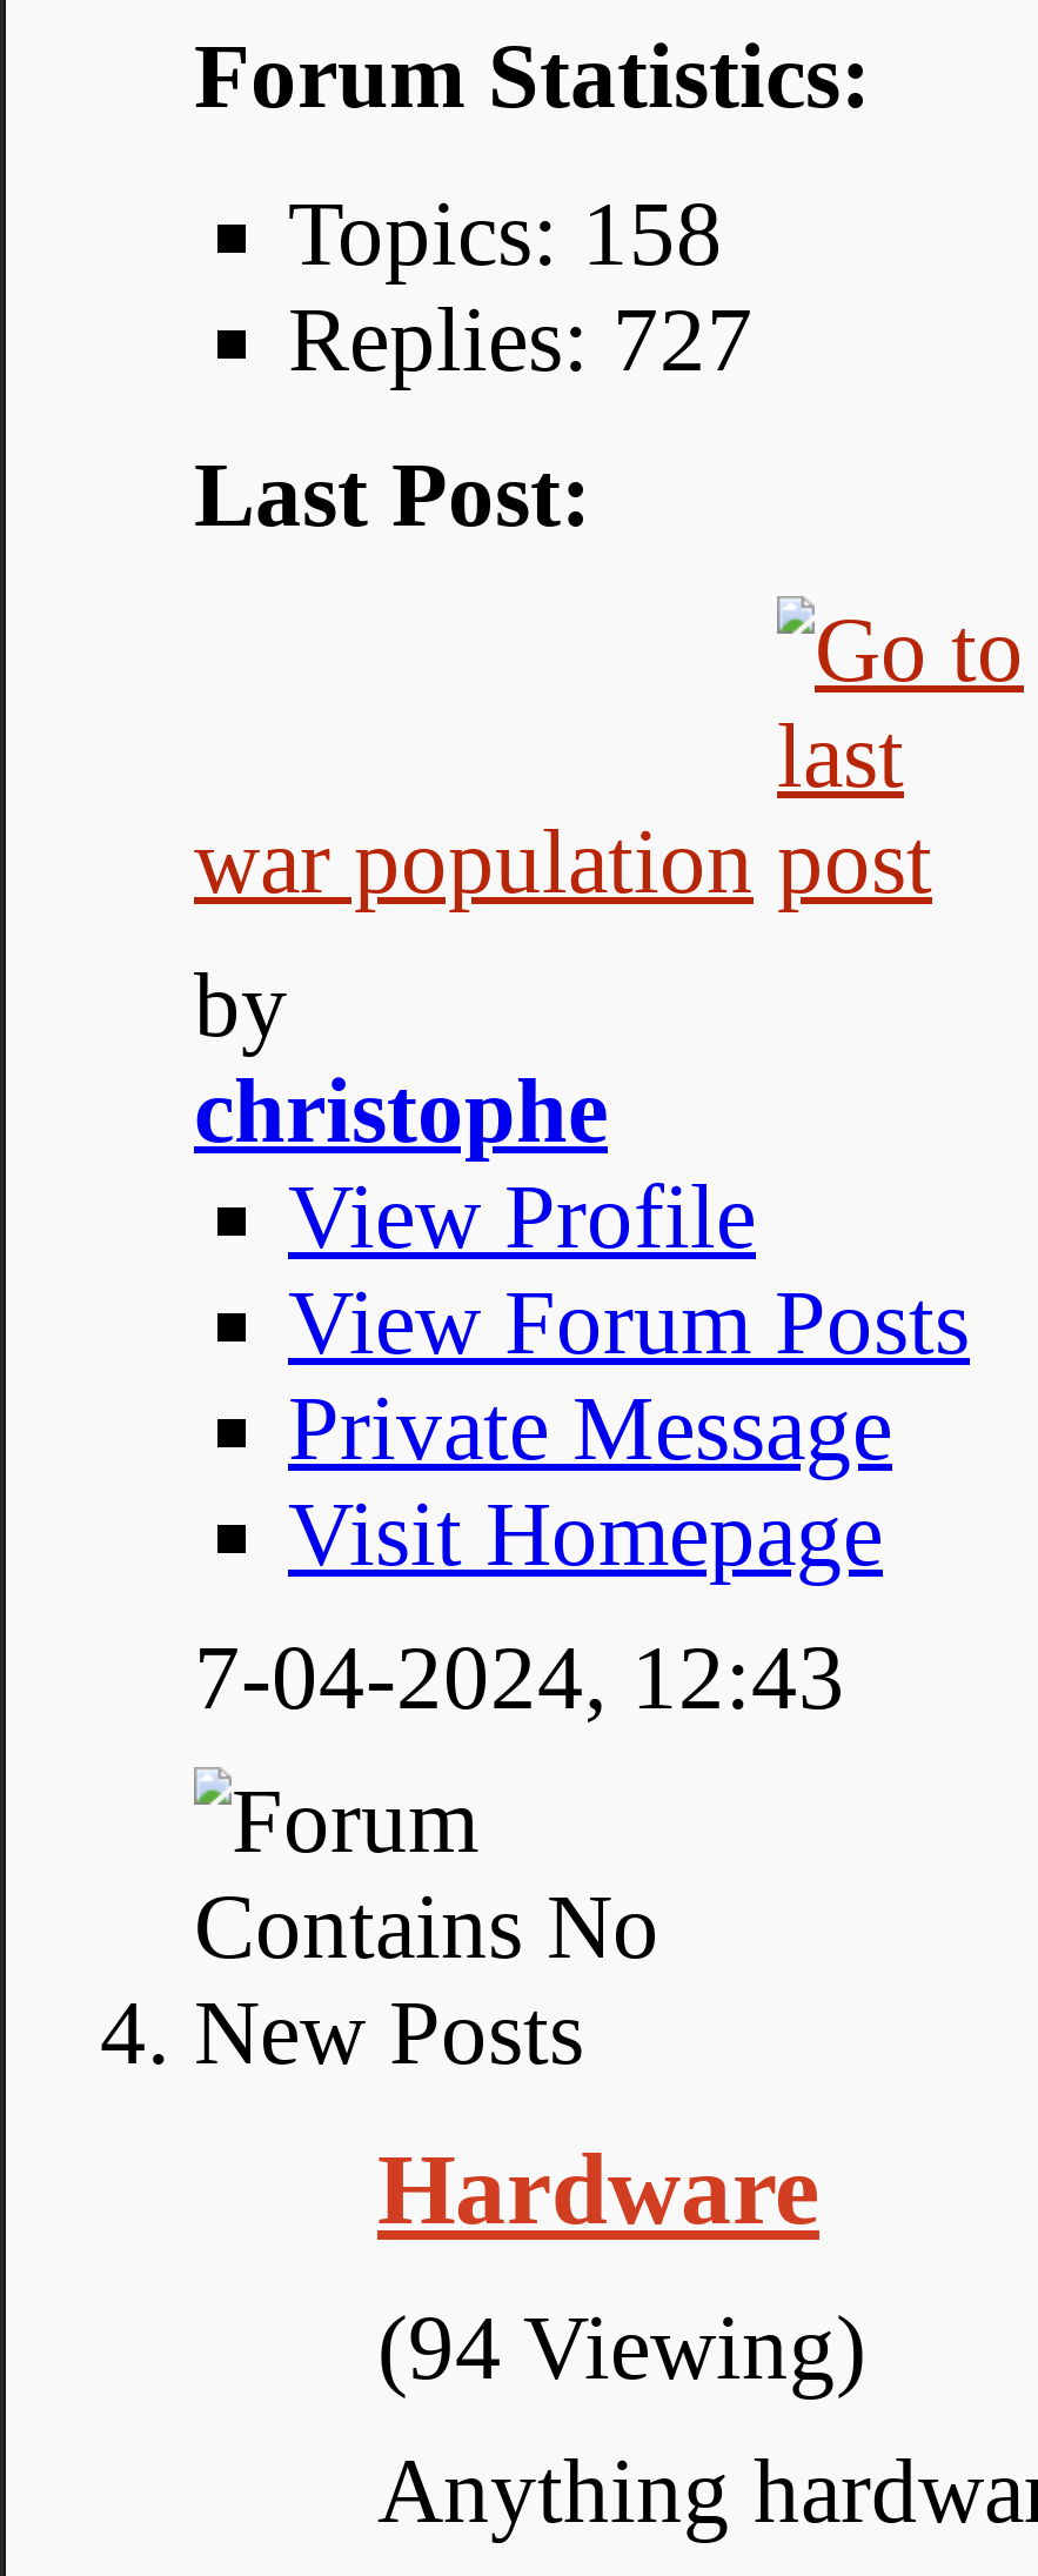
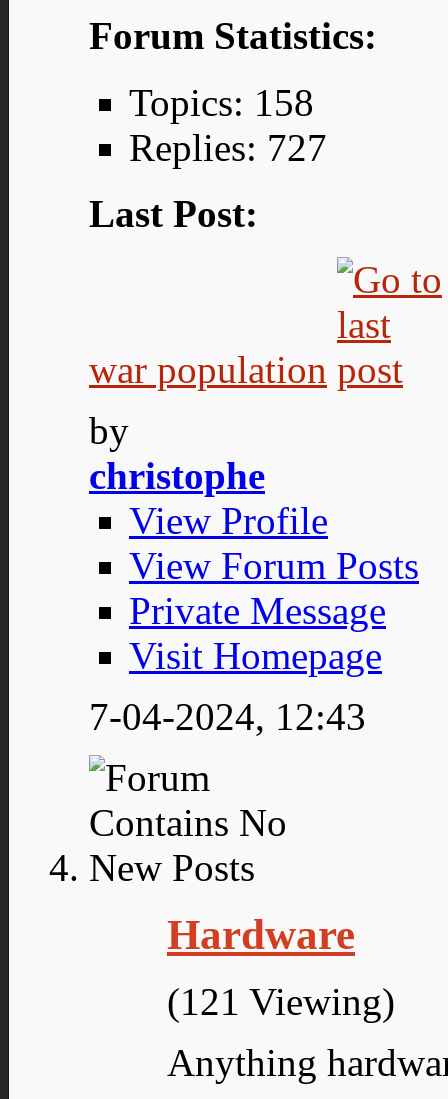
- (94 Viewing)
+ (121 Viewing)
